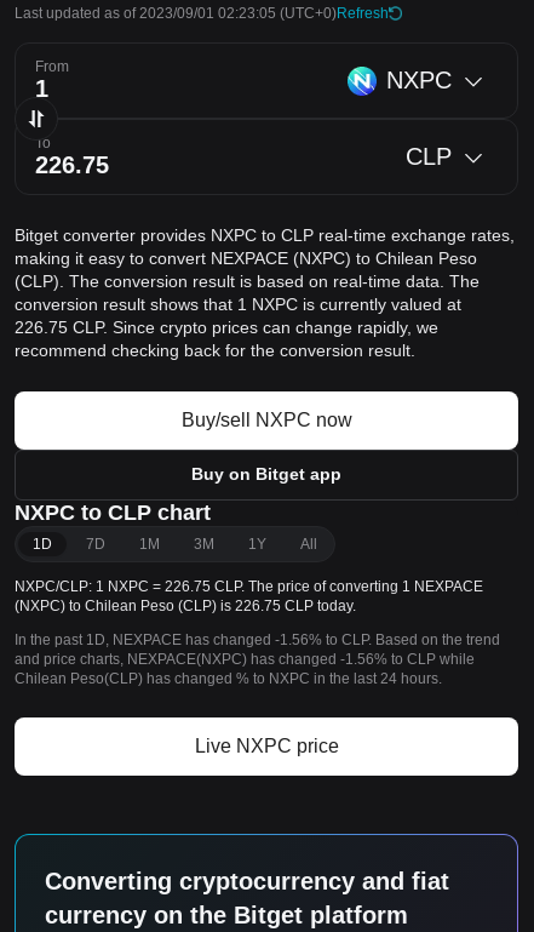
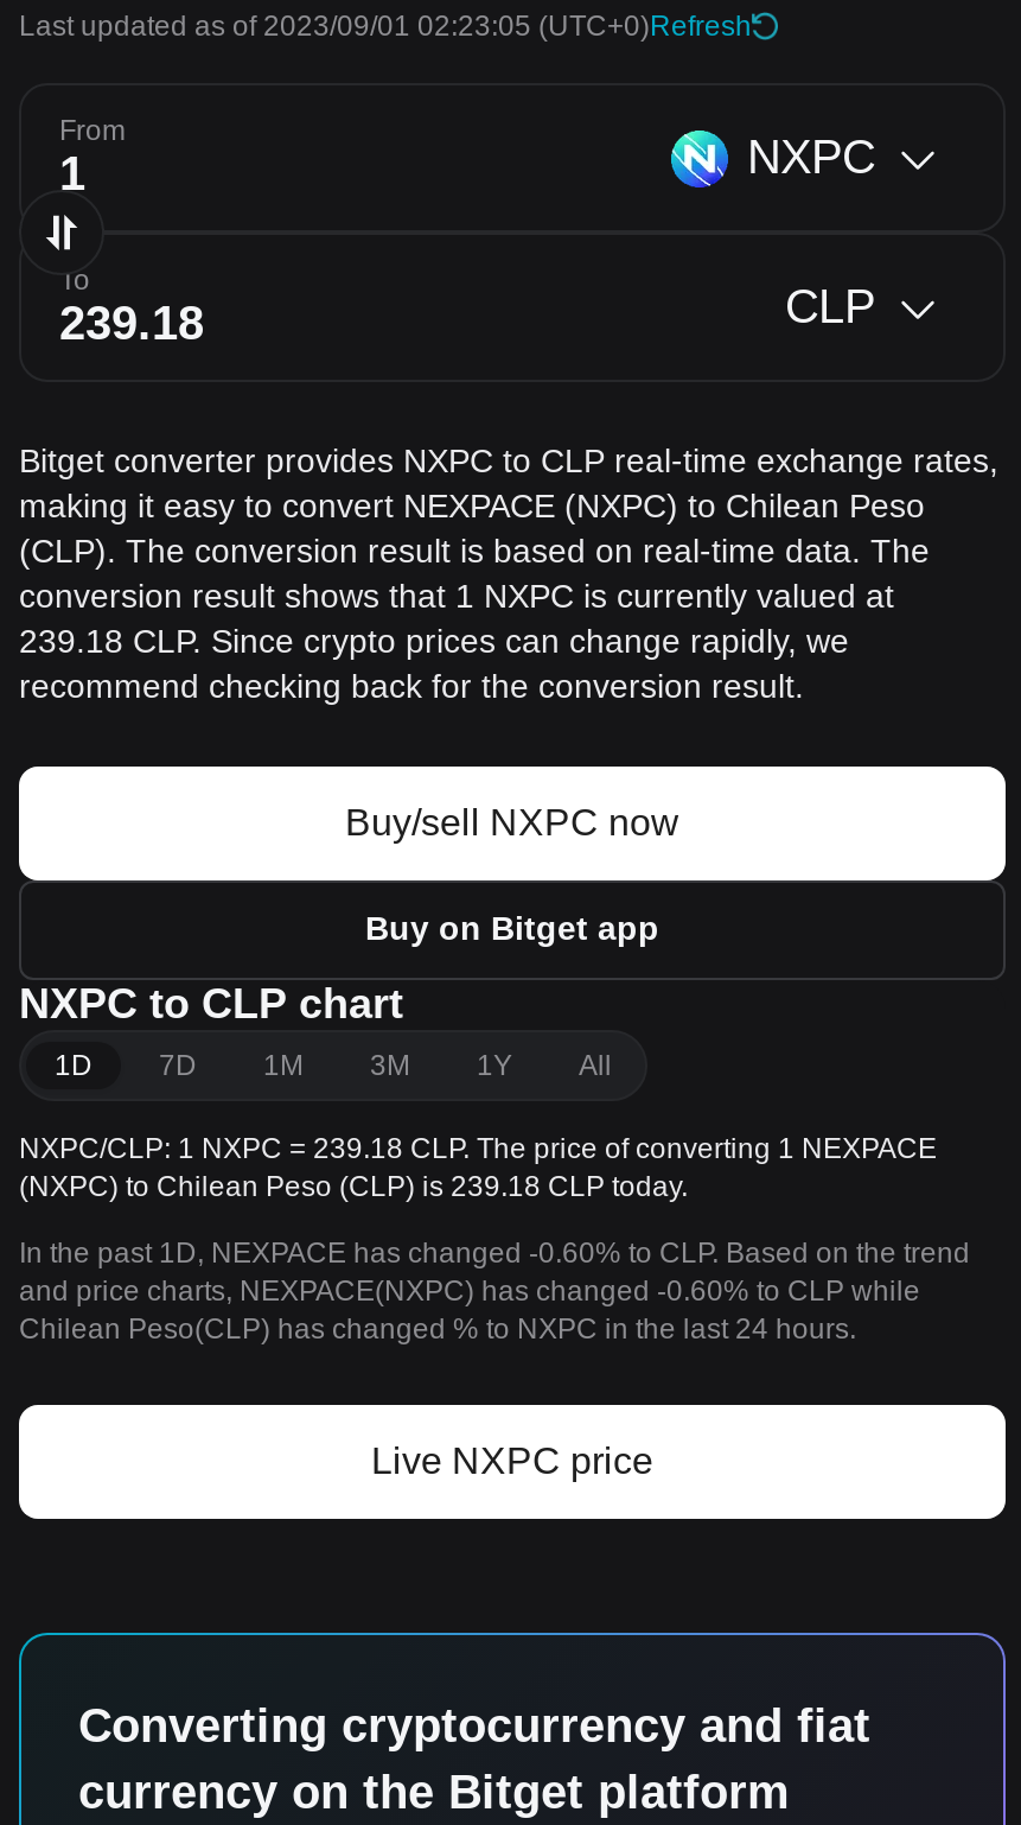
- 226.75 CLP. Since crypto prices can change rapidly, we
+ 239.18 CLP. Since crypto prices can change rapidly, we

- NXPC/CLP: 1 NXPC = 226.75 CLP. The price of converting 1 NEXPACE
+ NXPC/CLP: 1 NXPC = 239.18 CLP. The price of converting 1 NEXPACE

- (NXPC) to Chilean Peso (CLP) is 226.75 CLP today.
+ (NXPC) to Chilean Peso (CLP) is 239.18 CLP today.

- In the past 1D, NEXPACE has changed -1.56% to CLP. Based on the trend
+ In the past 1D, NEXPACE has changed -0.60% to CLP. Based on the trend

- and price charts, NEXPACE(NXPC) has changed -1.56% to CLP while
+ and price charts, NEXPACE(NXPC) has changed -0.60% to CLP while
